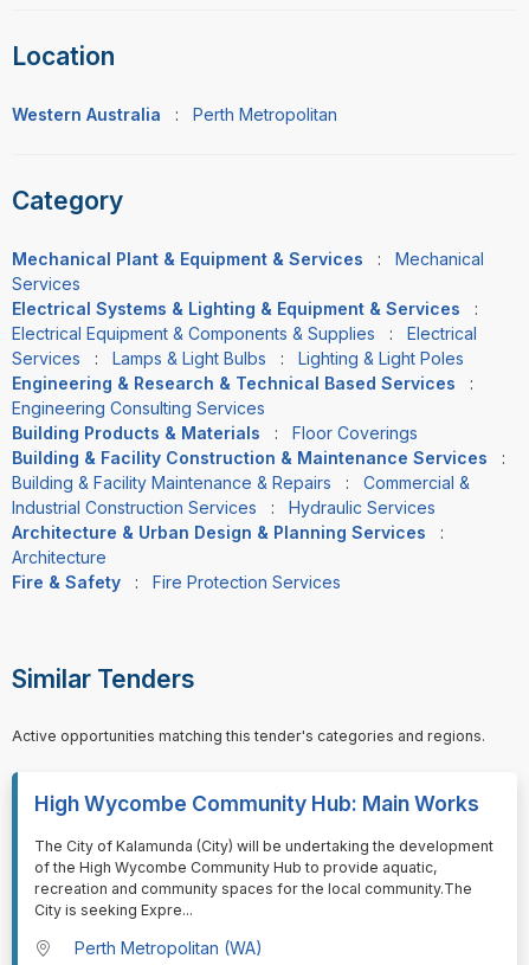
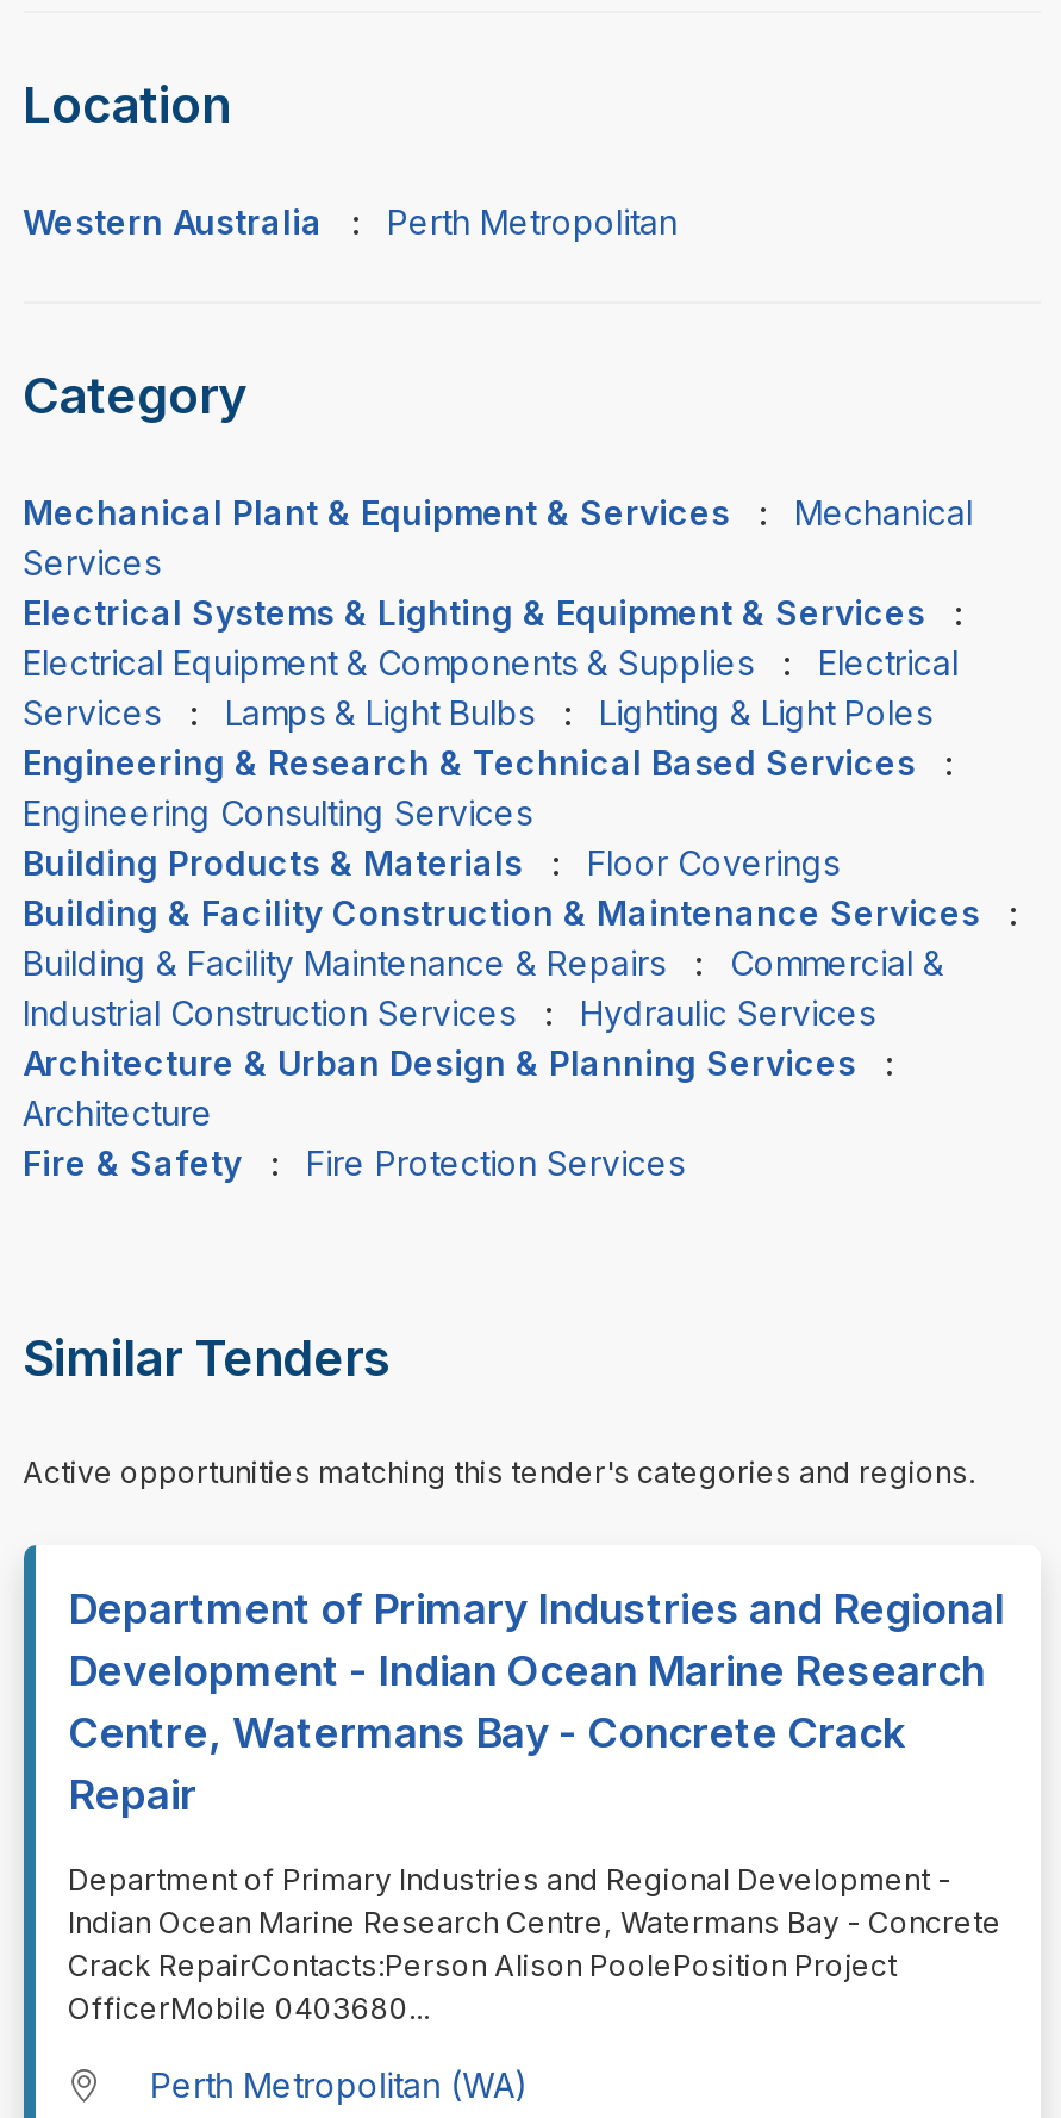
- High Wycombe Community Hub: Main Works
+ Department of Primary Industries and Regional
+ Development - Indian Ocean Marine Research
+ Centre, Watermans Bay - Concrete Crack
+ Repair

- The City of Kalamunda (City) will be undertaking the development
- of the High Wycombe Community Hub to provide aquatic,
- recreation and community spaces for the local community.The
- City is seeking Expre...
+ Department of Primary Industries and Regional Development -
+ Indian Ocean Marine Research Centre, Watermans Bay - Concrete
+ Crack RepairContacts:Person Alison PoolePosition Project
+ OfficerMobile 0403680...
